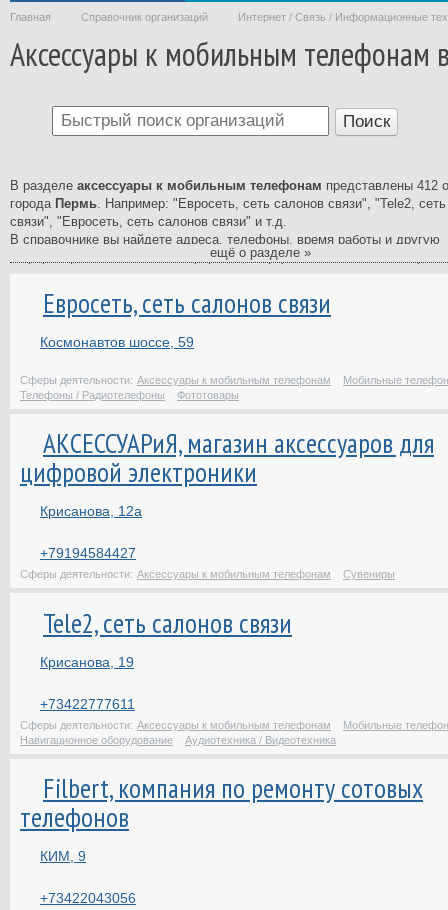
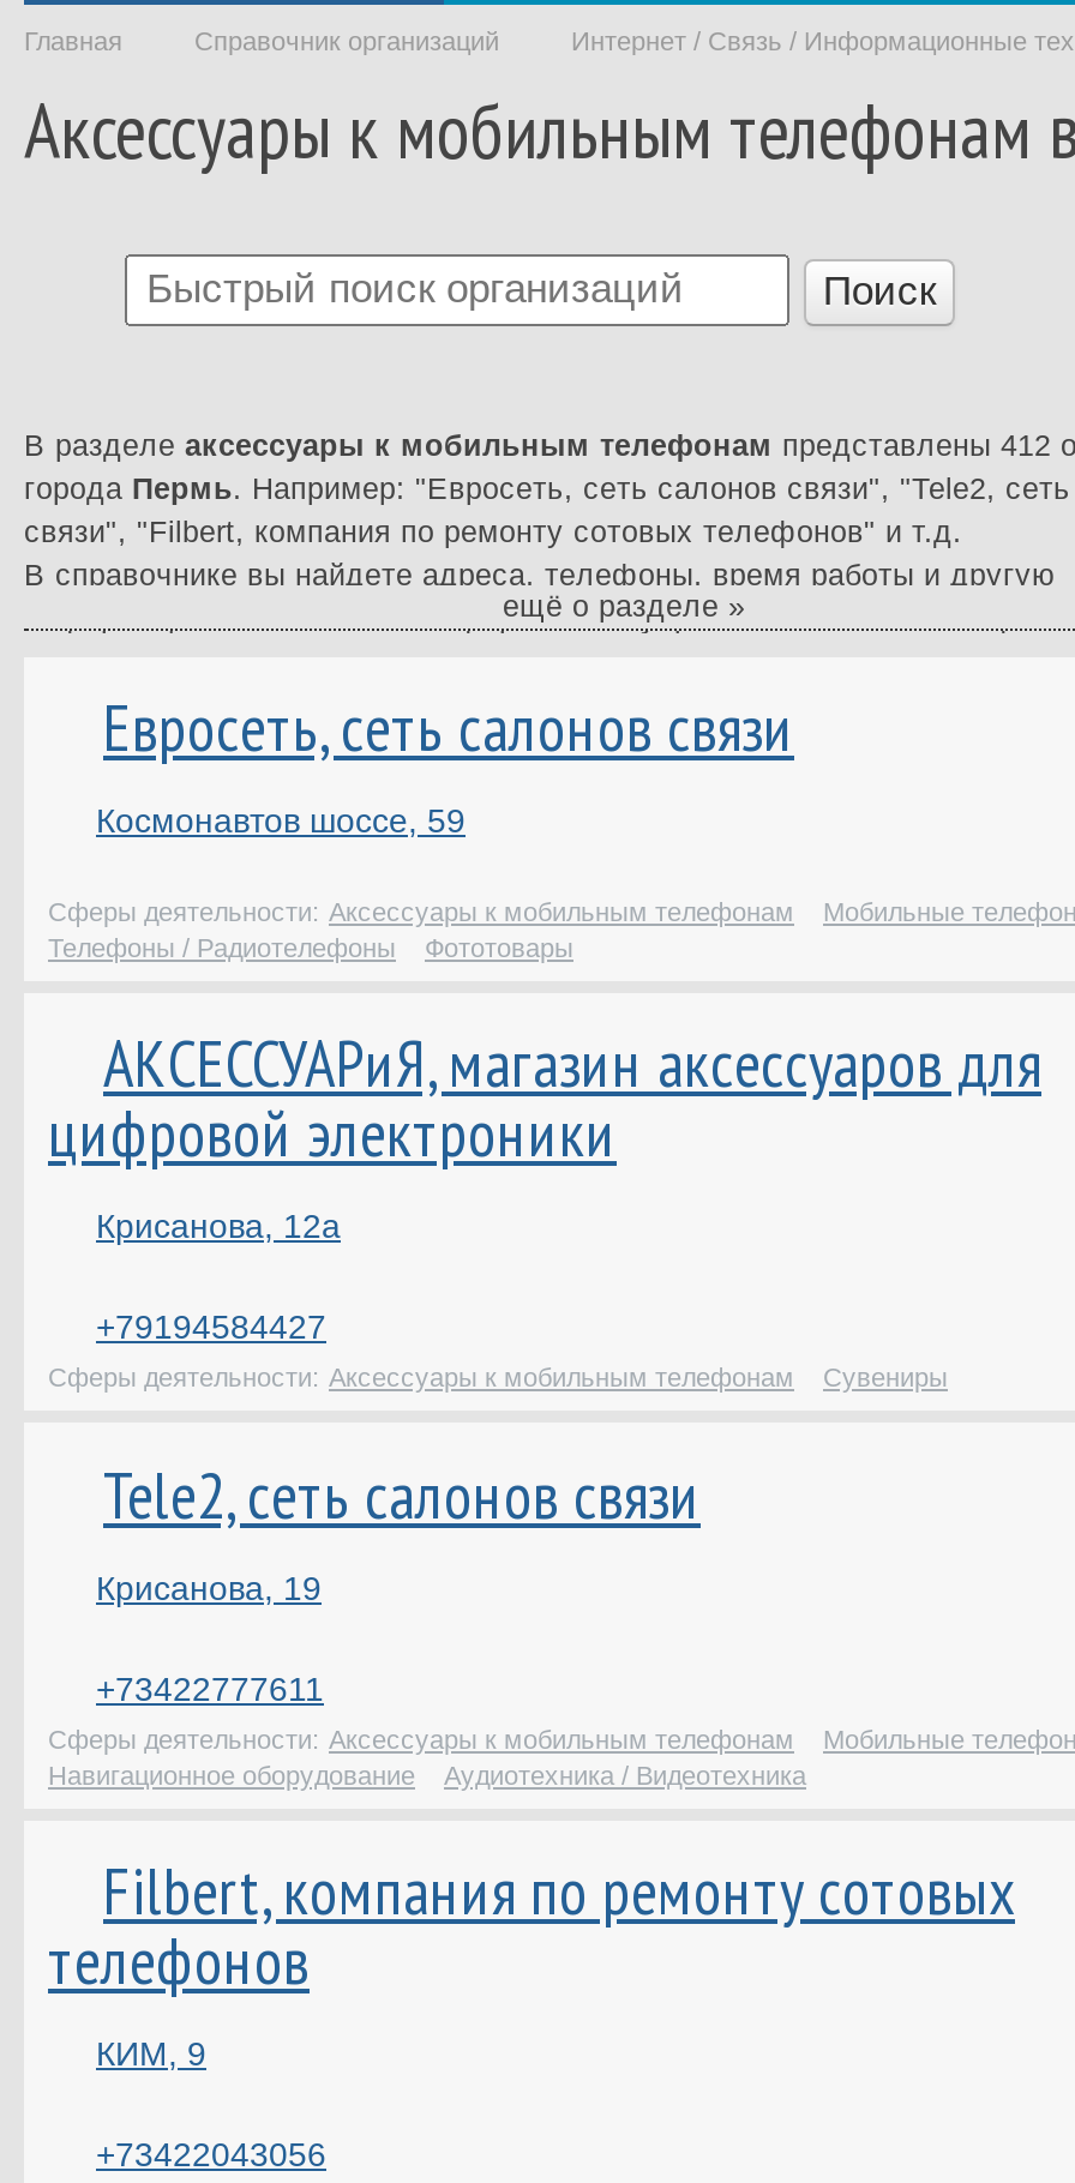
- связи", "Евросеть, сеть салонов связи" и т.д.
+ связи", "Filbert, компания по ремонту сотовых телефонов" и т.д.
